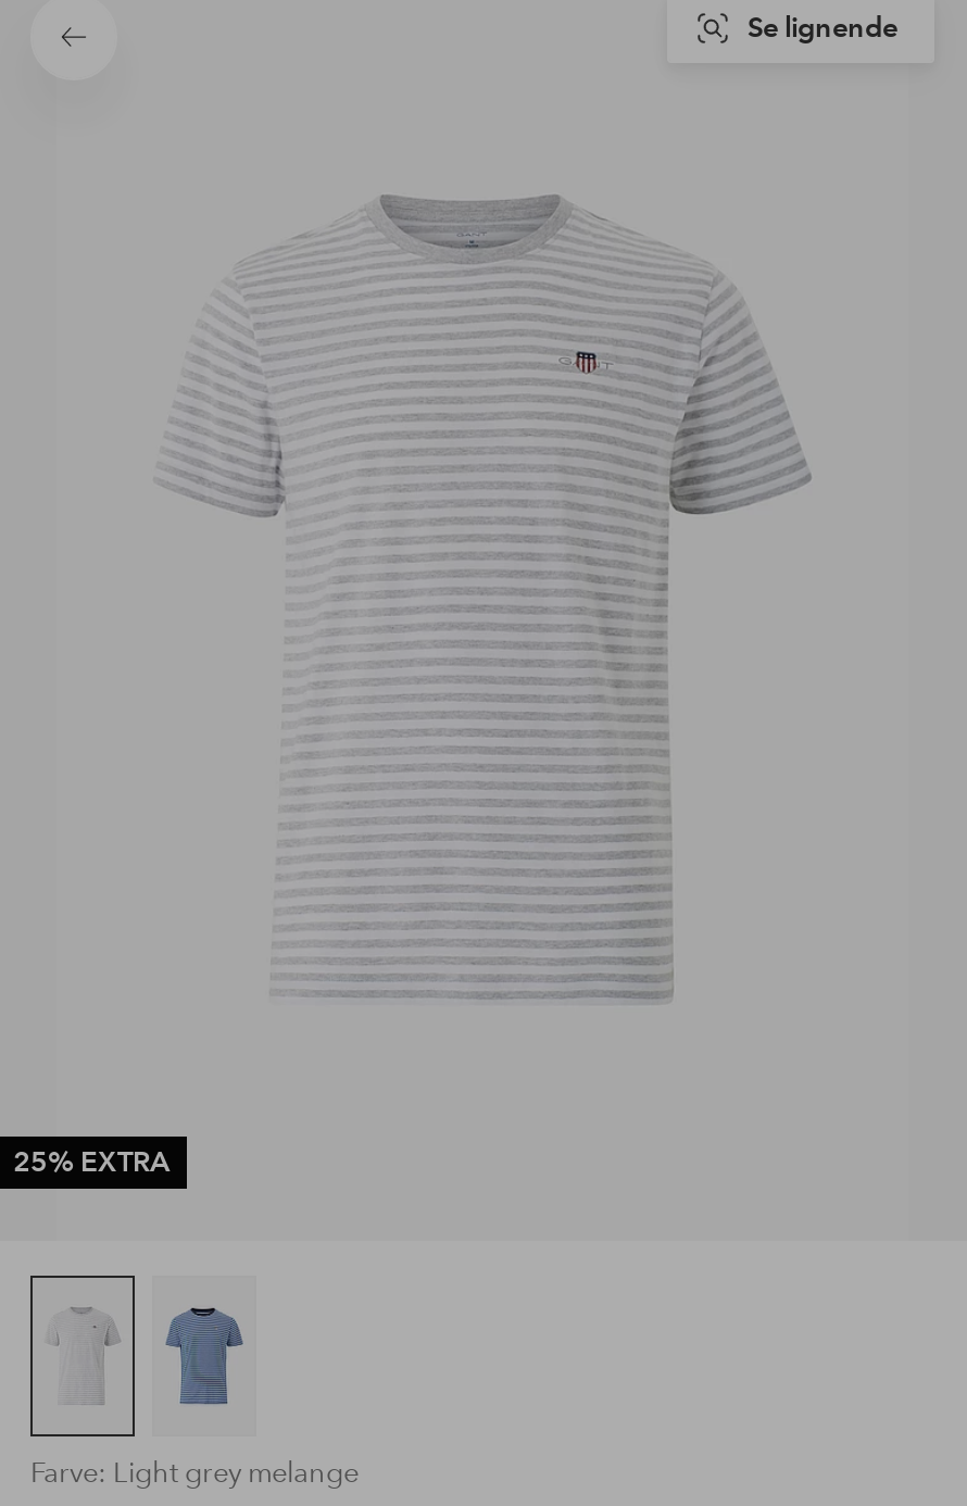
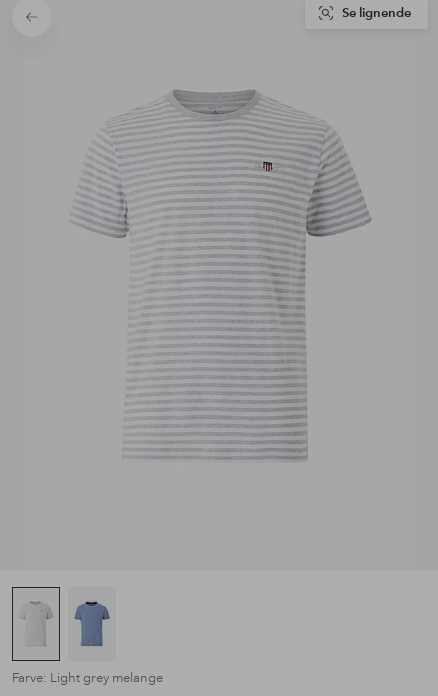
- 25% EXTRA
